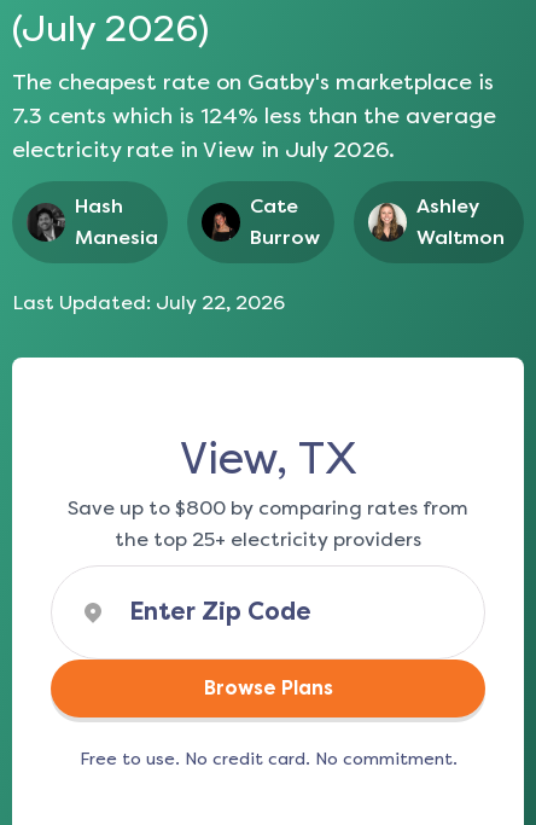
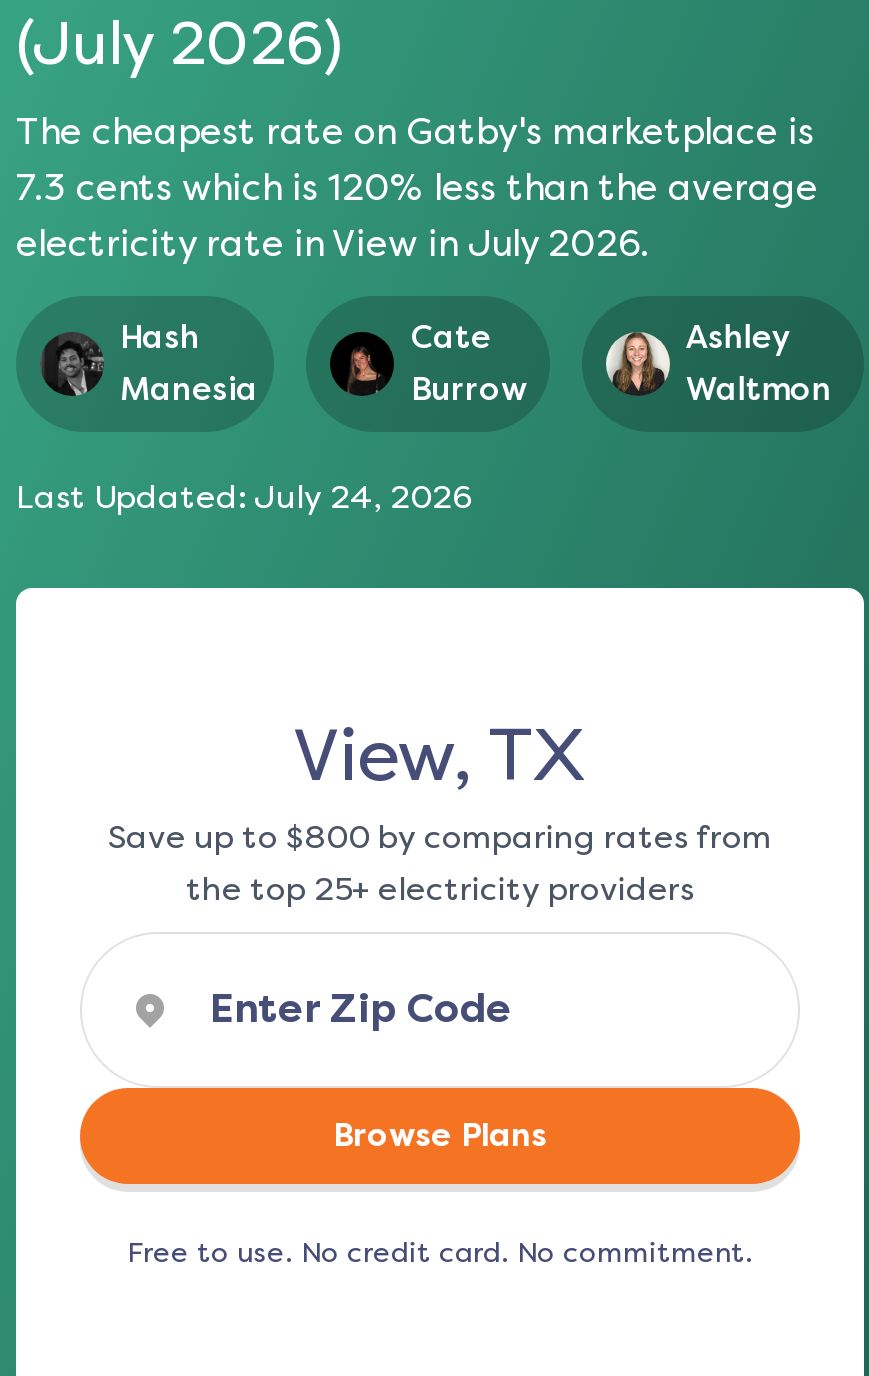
- 7.3 cents which is 124% less than the average
+ 7.3 cents which is 120% less than the average

- Last Updated: July 22, 2026
+ Last Updated: July 24, 2026
